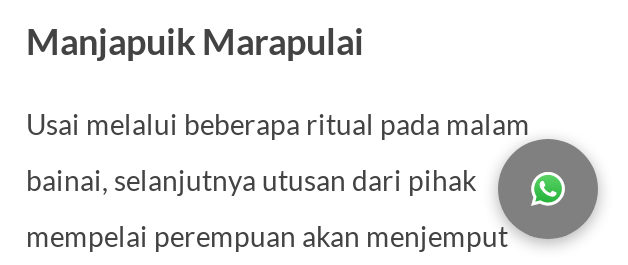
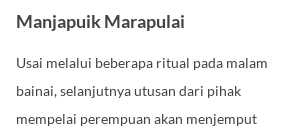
- [image]
